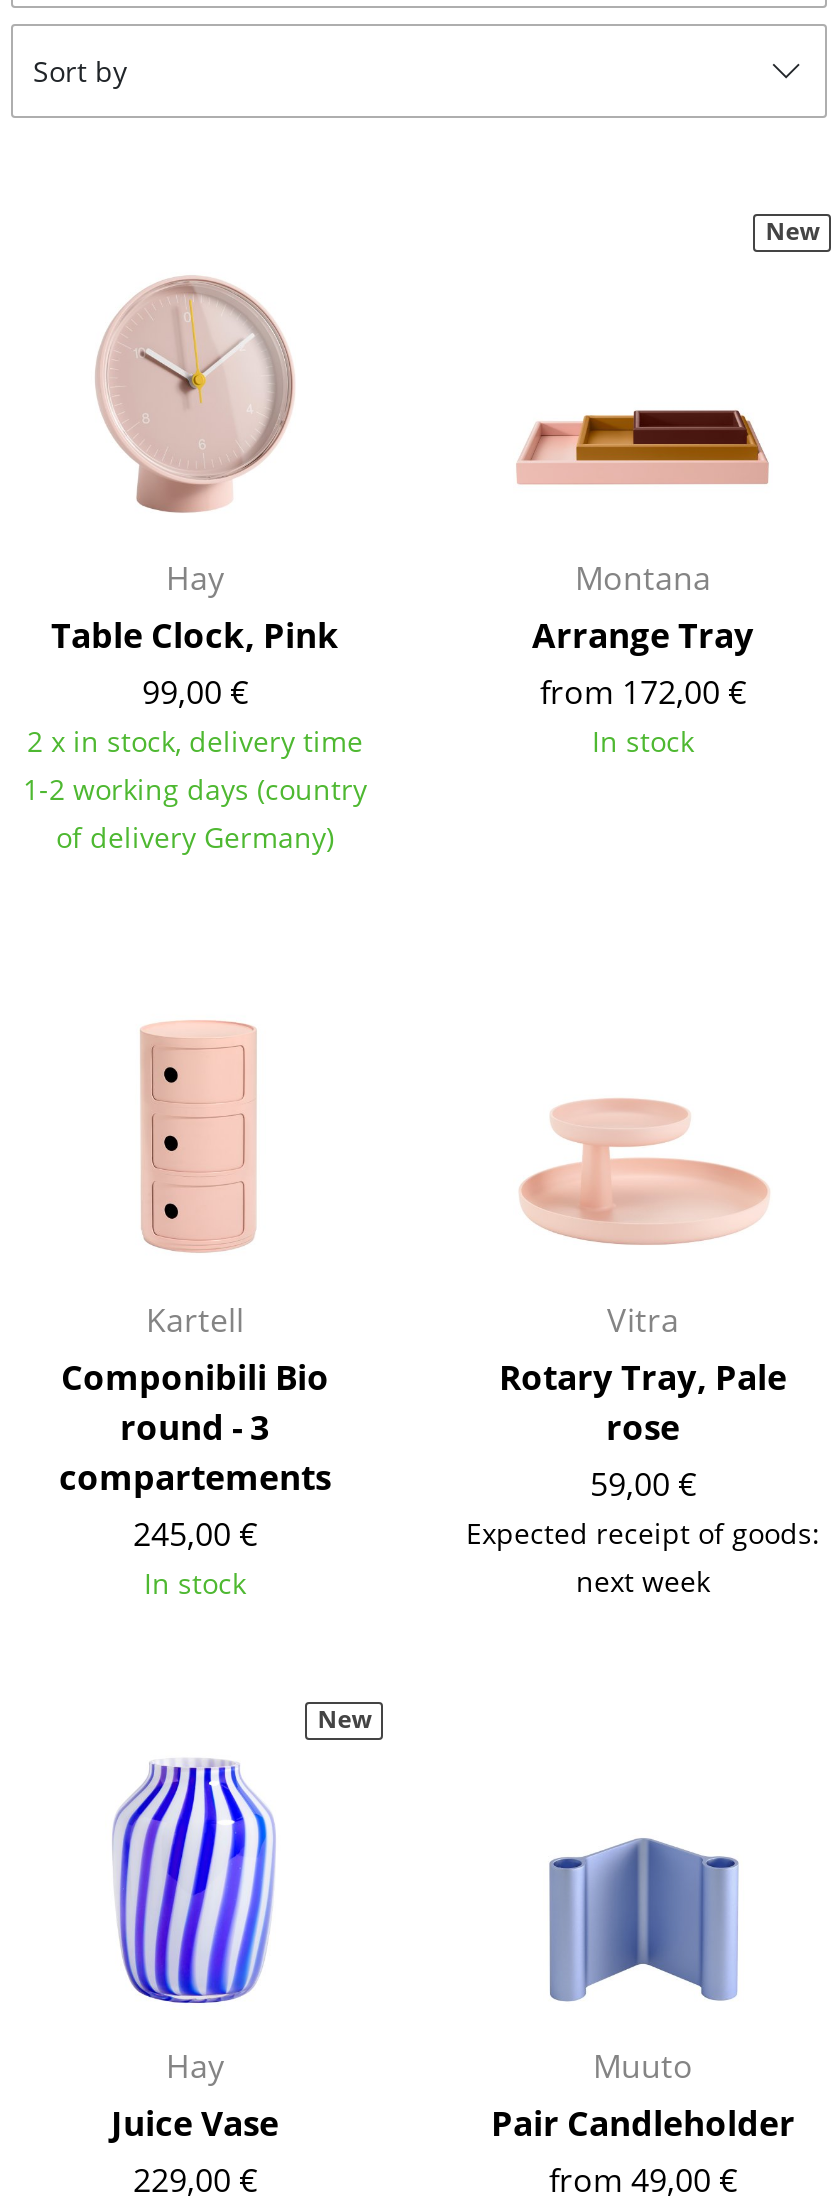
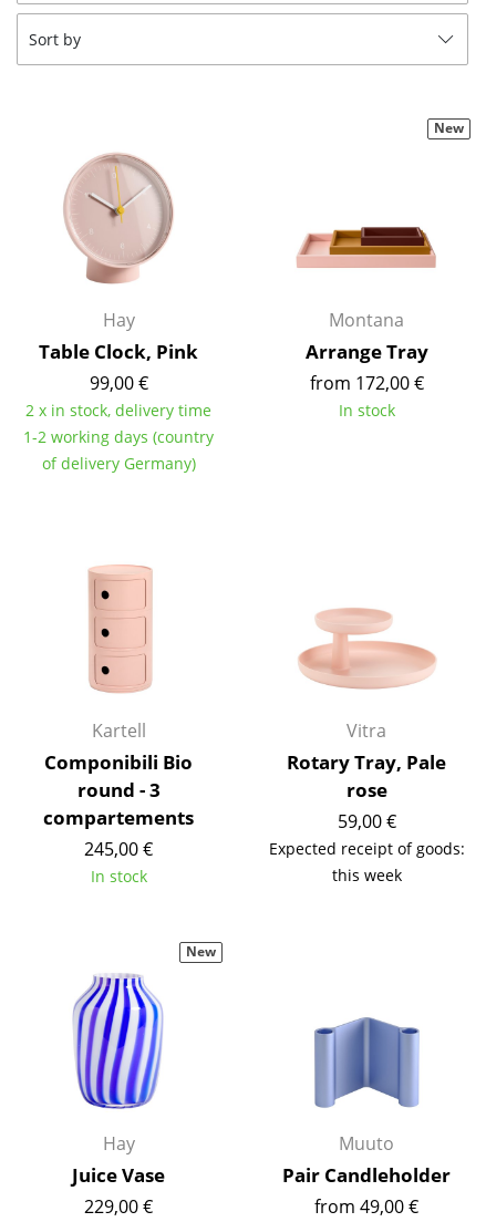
- next week
+ this week
